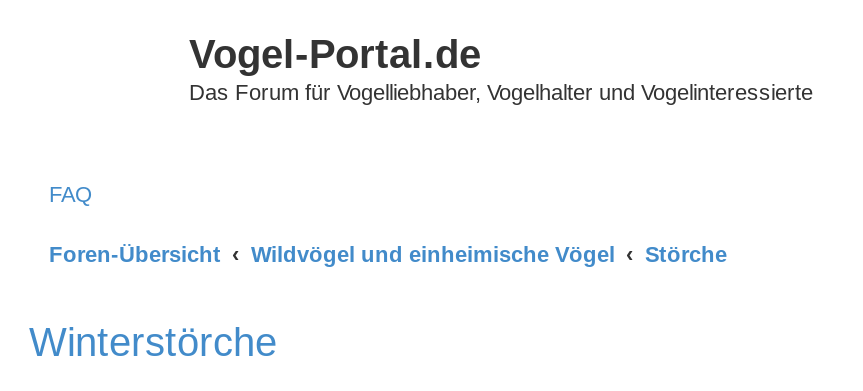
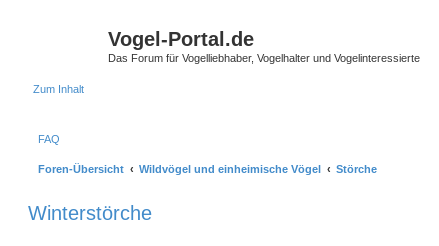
+ Zum Inhalt
